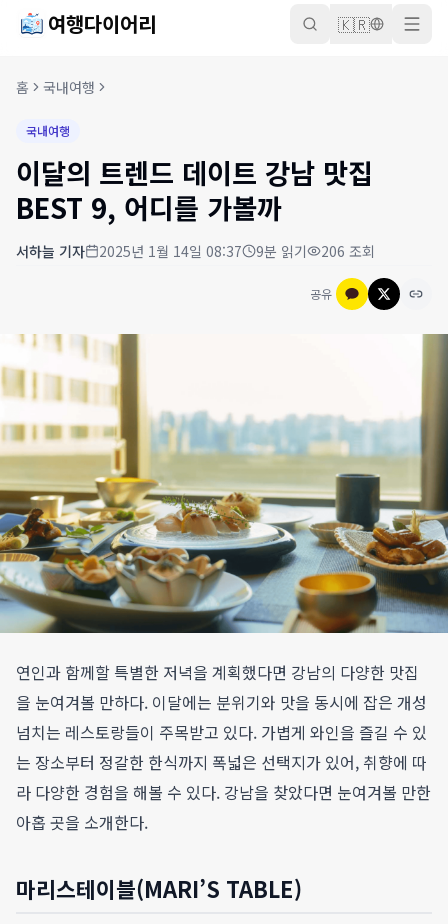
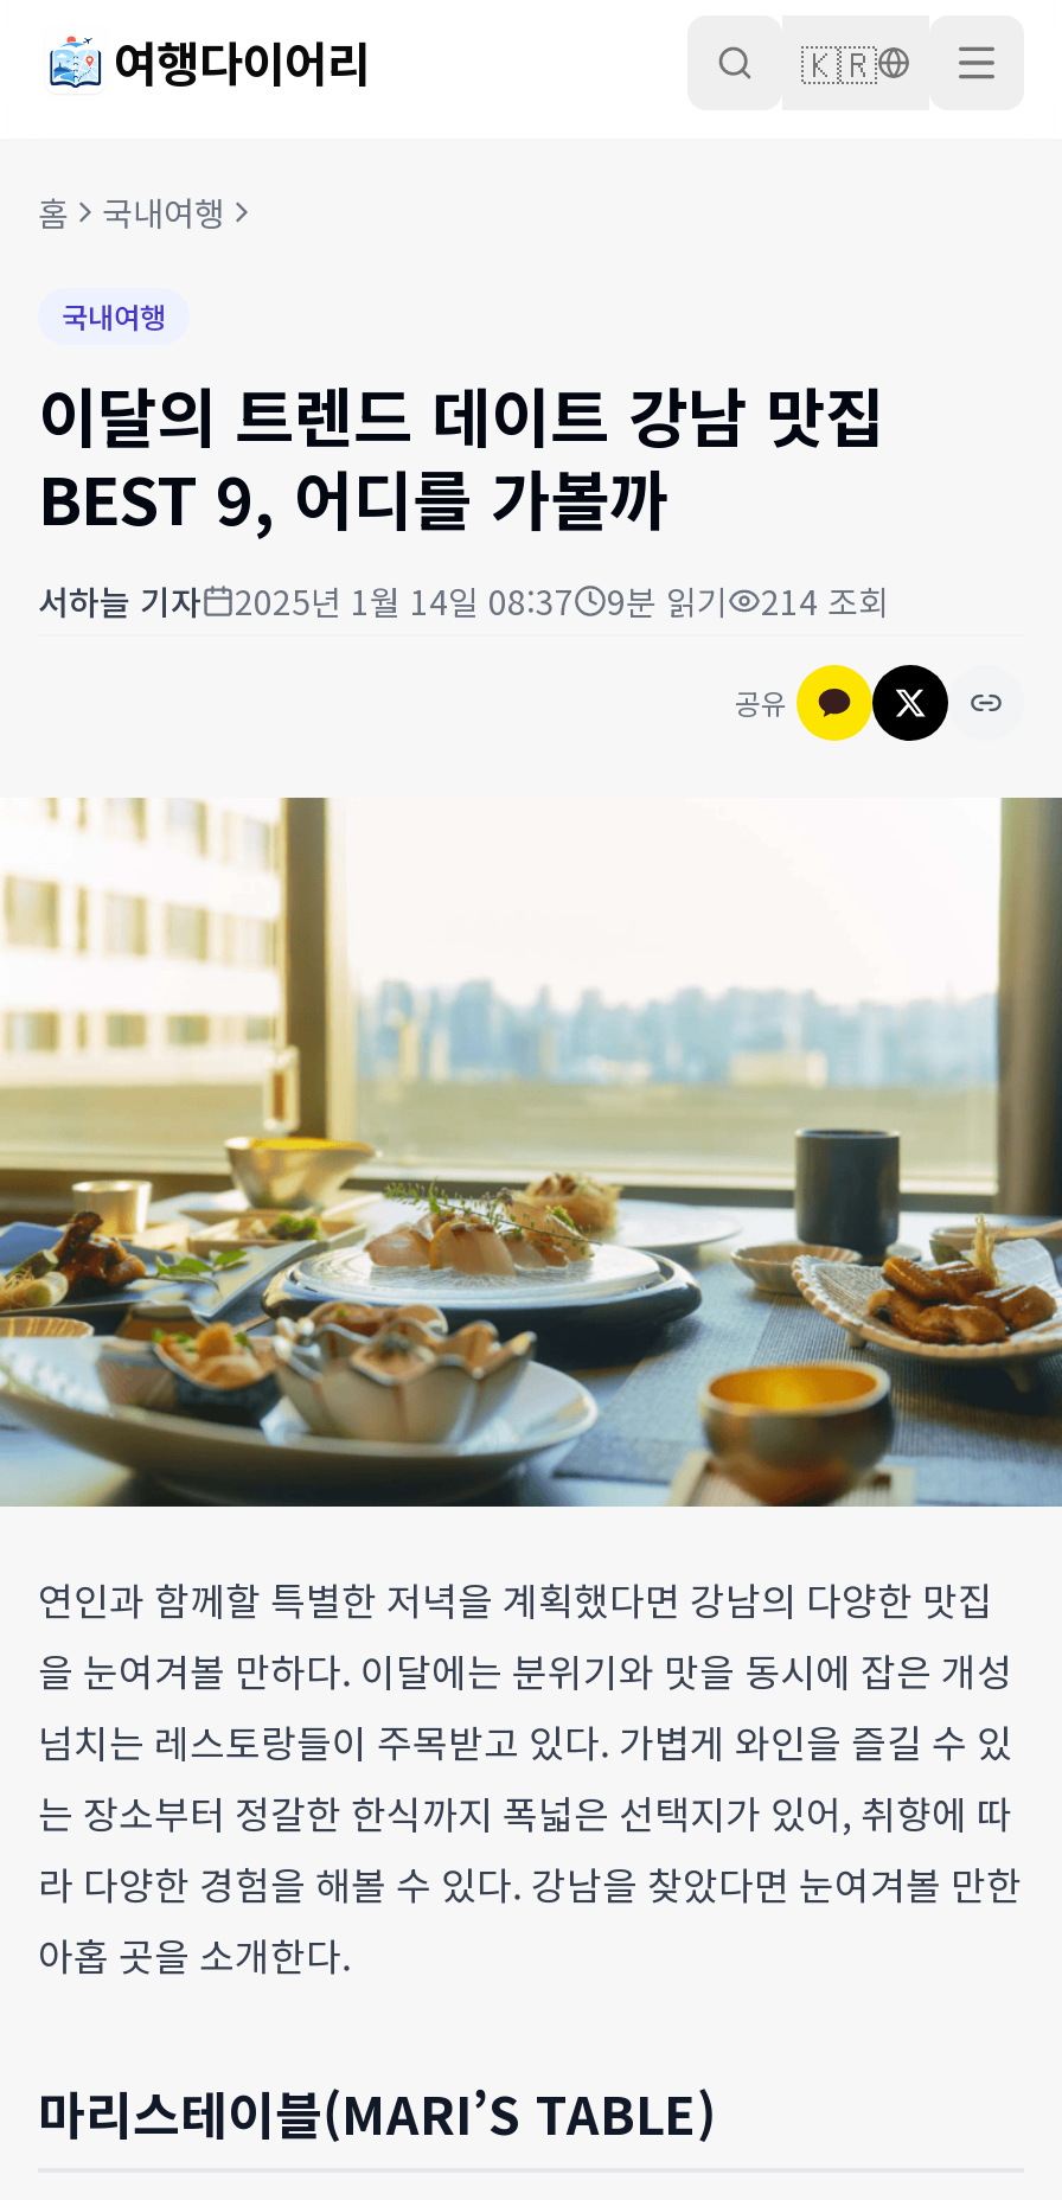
- 206 조회
+ 214 조회
